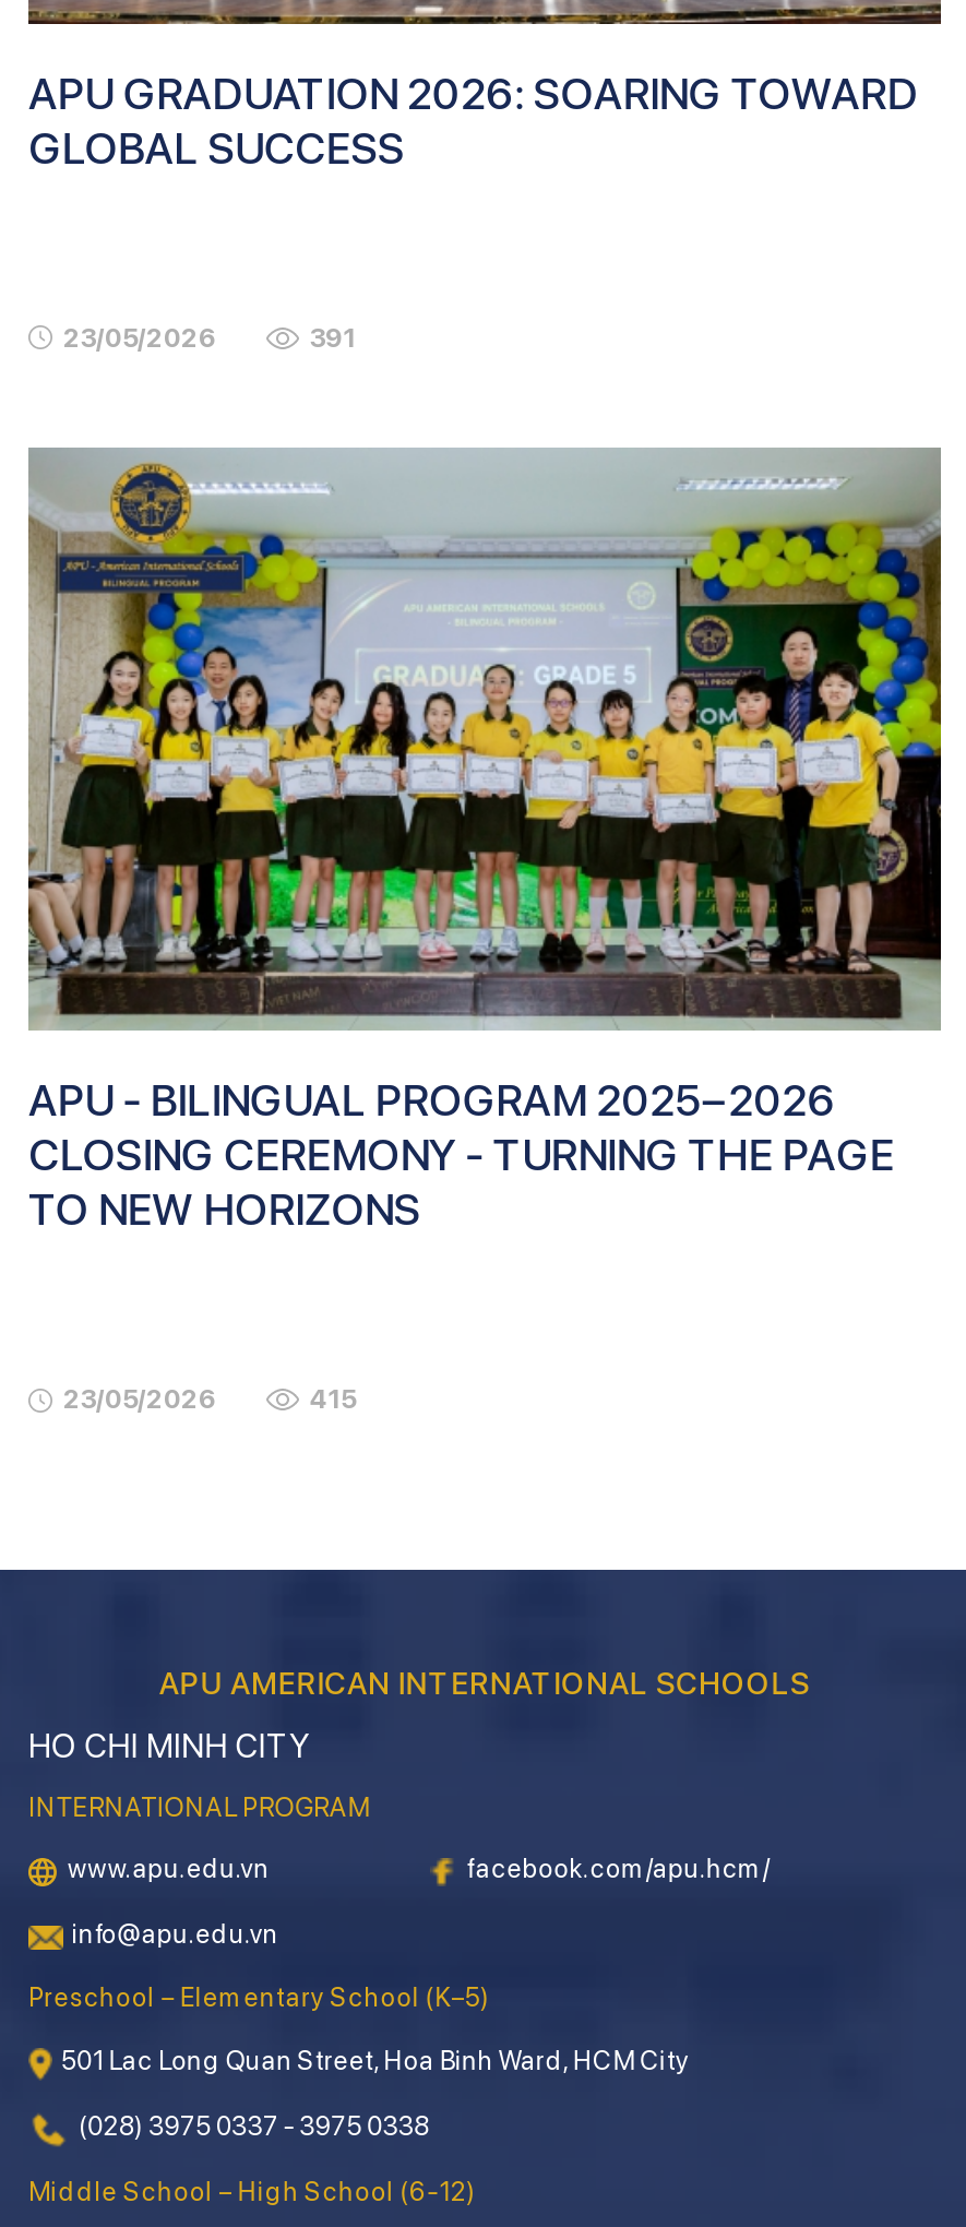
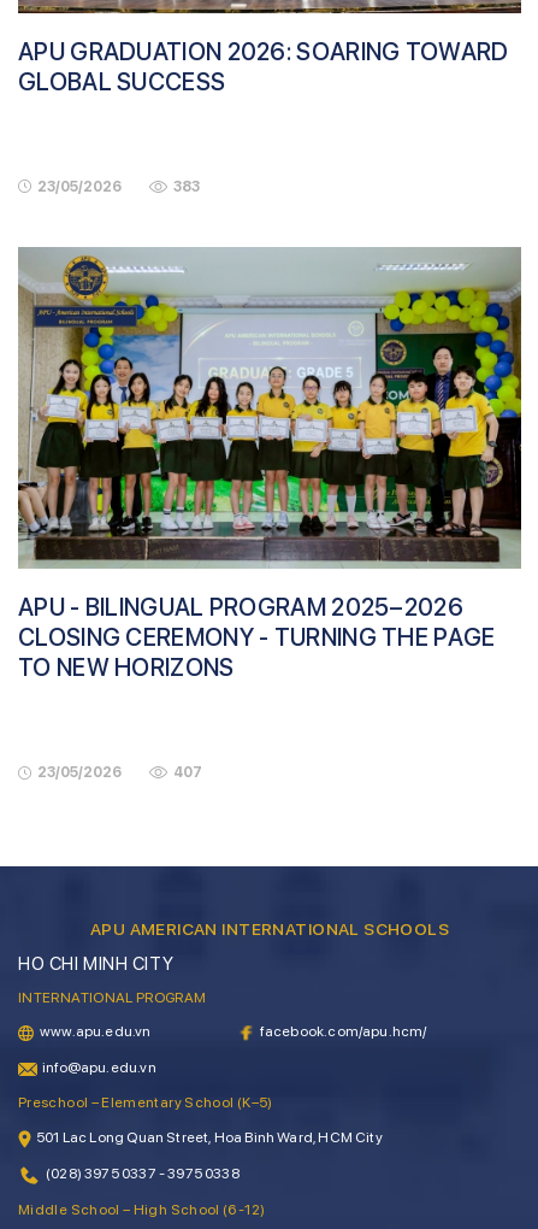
- 391
+ 383

- 415
+ 407
